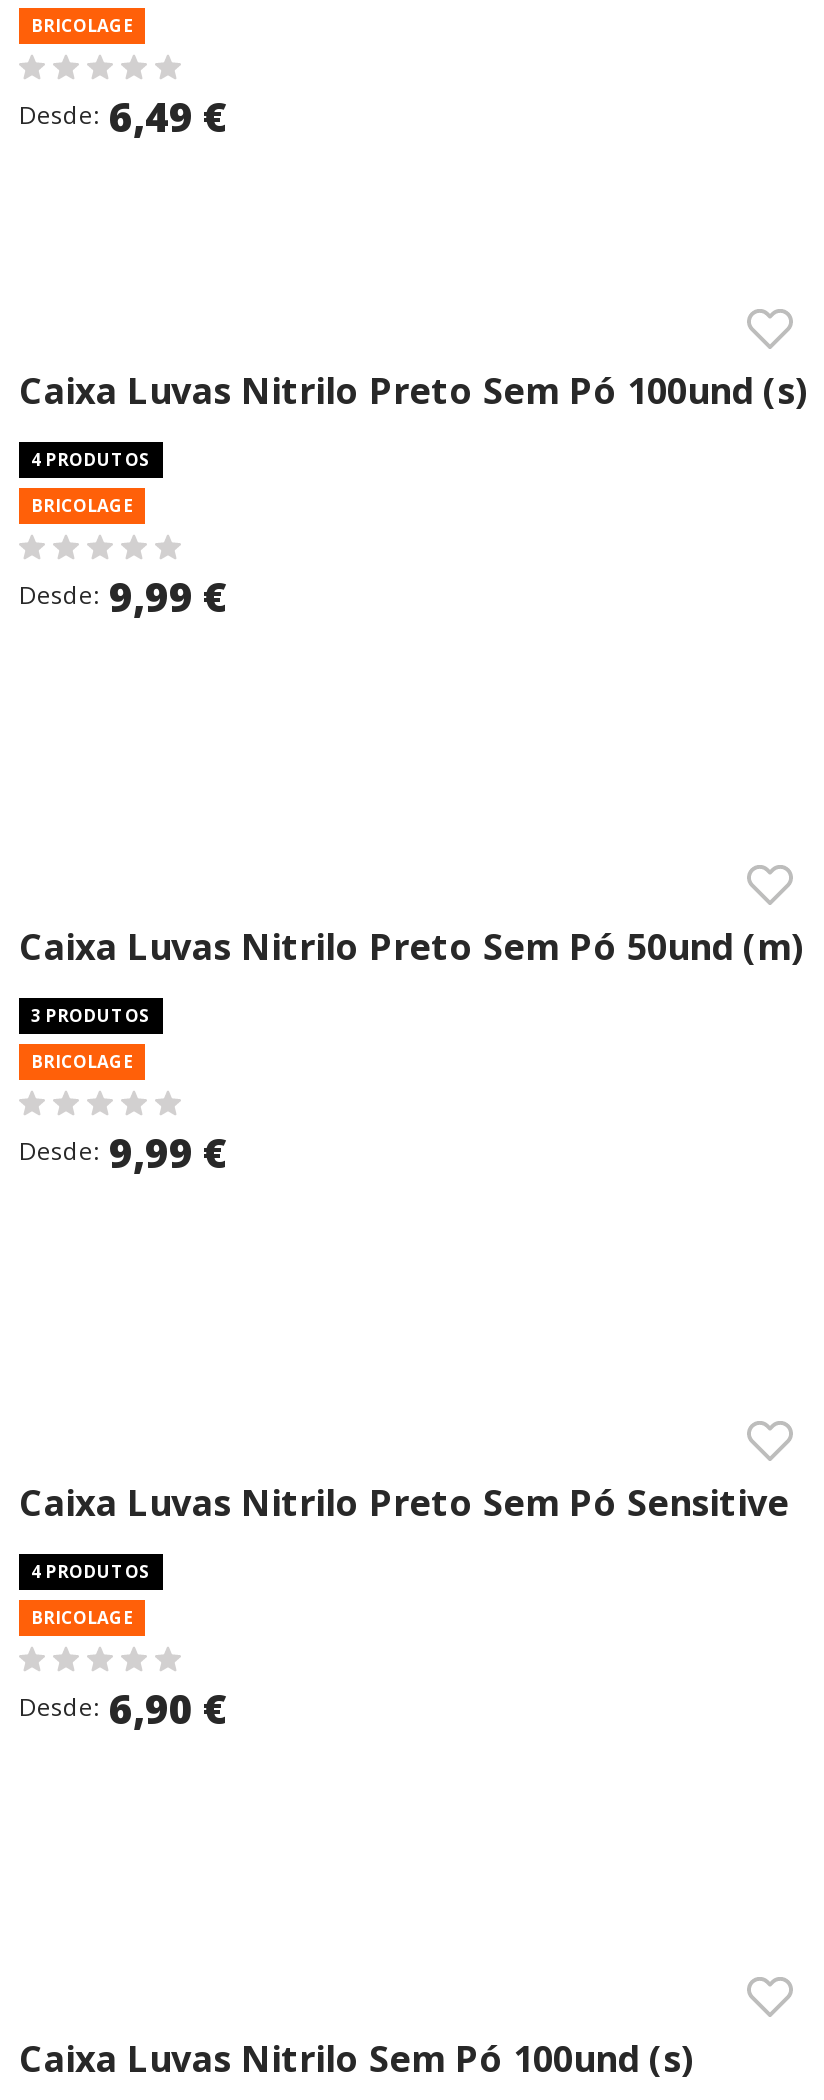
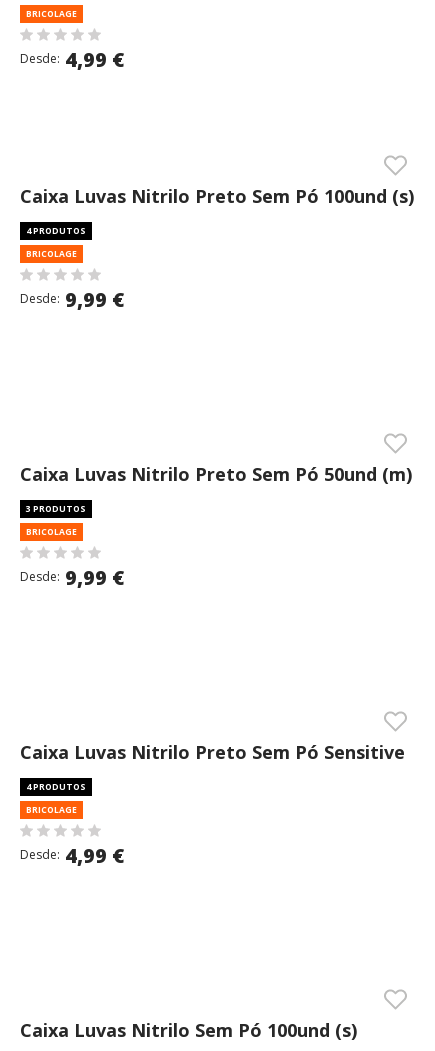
- Desde: 6,49 €
+ Desde: 4,99 €

- Desde: 6,90 €
+ Desde: 4,99 €
